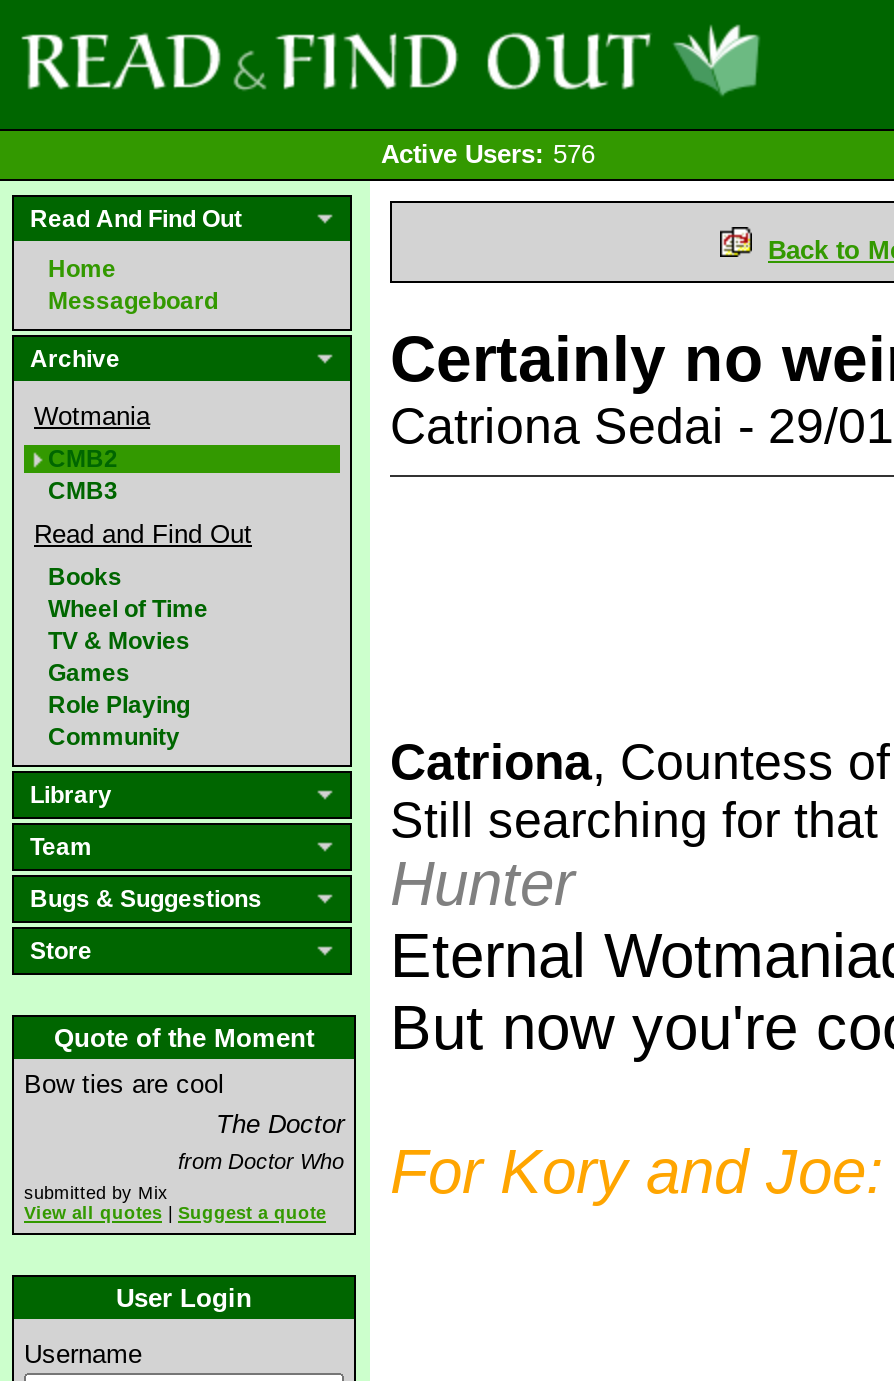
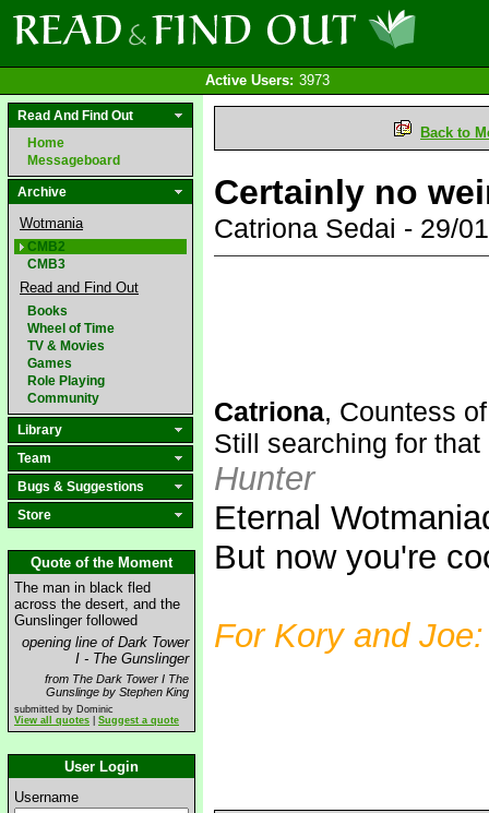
- Active Users: 576
+ Active Users: 3973

- Bow ties are cool
- The Doctor
- from Doctor Who
- submitted by Mix
+ The man in black fled
+ across the desert, and the
+ Gunslinger followed
+ opening line of Dark Tower
+ I - The Gunslinger
+ from The Dark Tower I The
+ Gunslinge by Stephen King
+ submitted by Dominic
